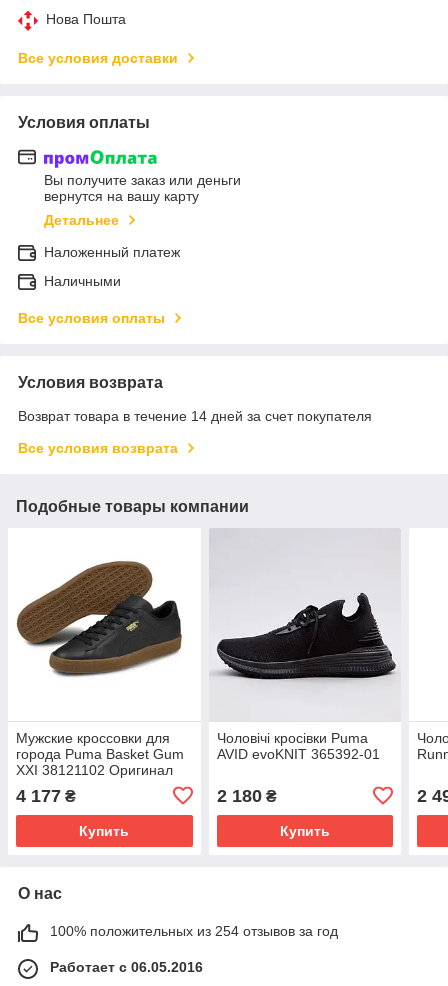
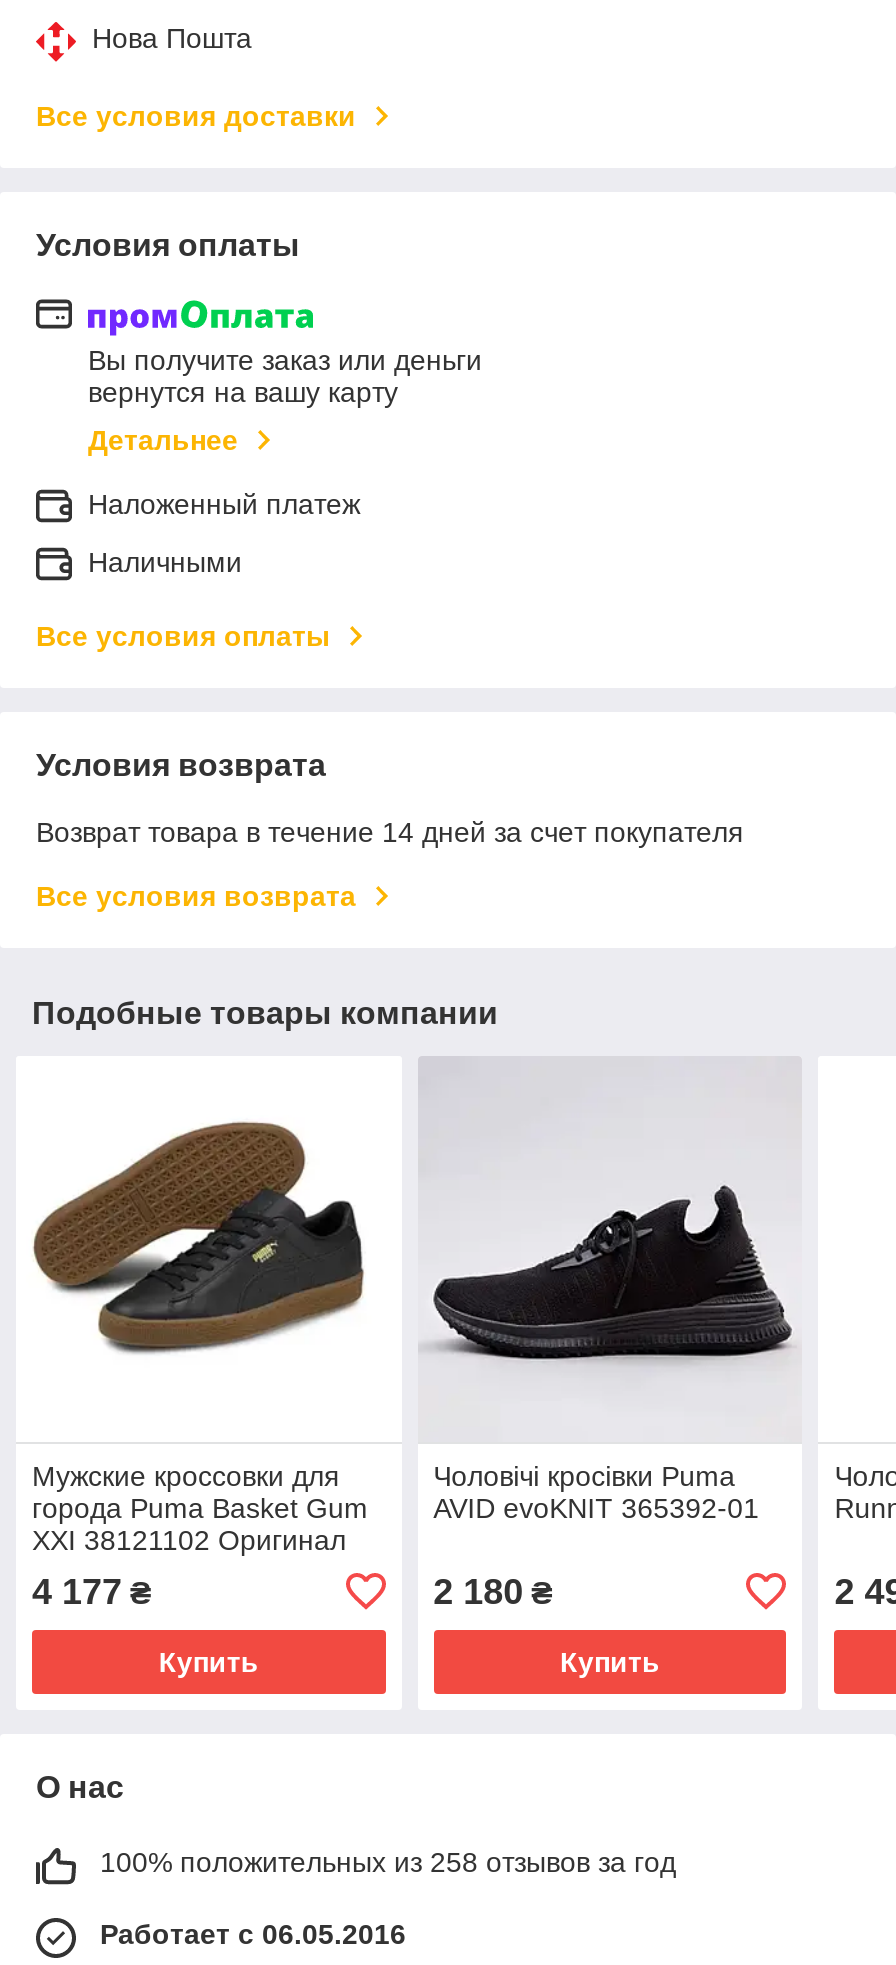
- 100% положительных из 254 отзывов за год
+ 100% положительных из 258 отзывов за год
